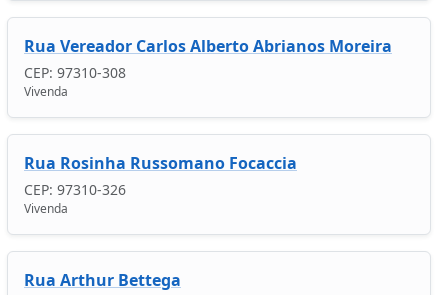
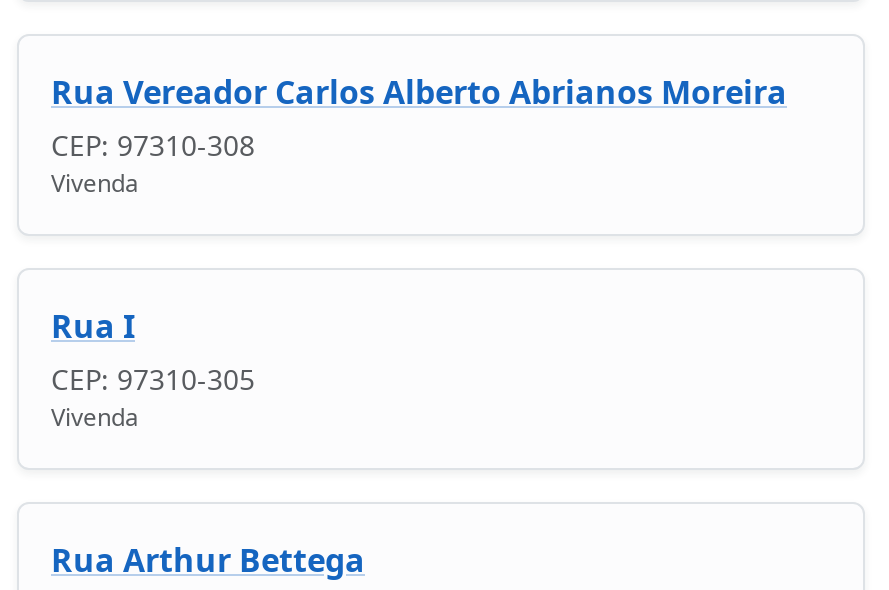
- Rua Rosinha Russomano Focaccia
- CEP: 97310-326
+ Rua I
+ CEP: 97310-305
